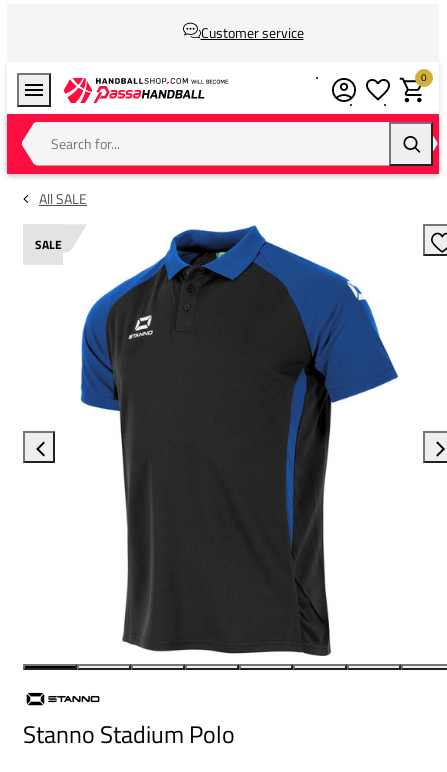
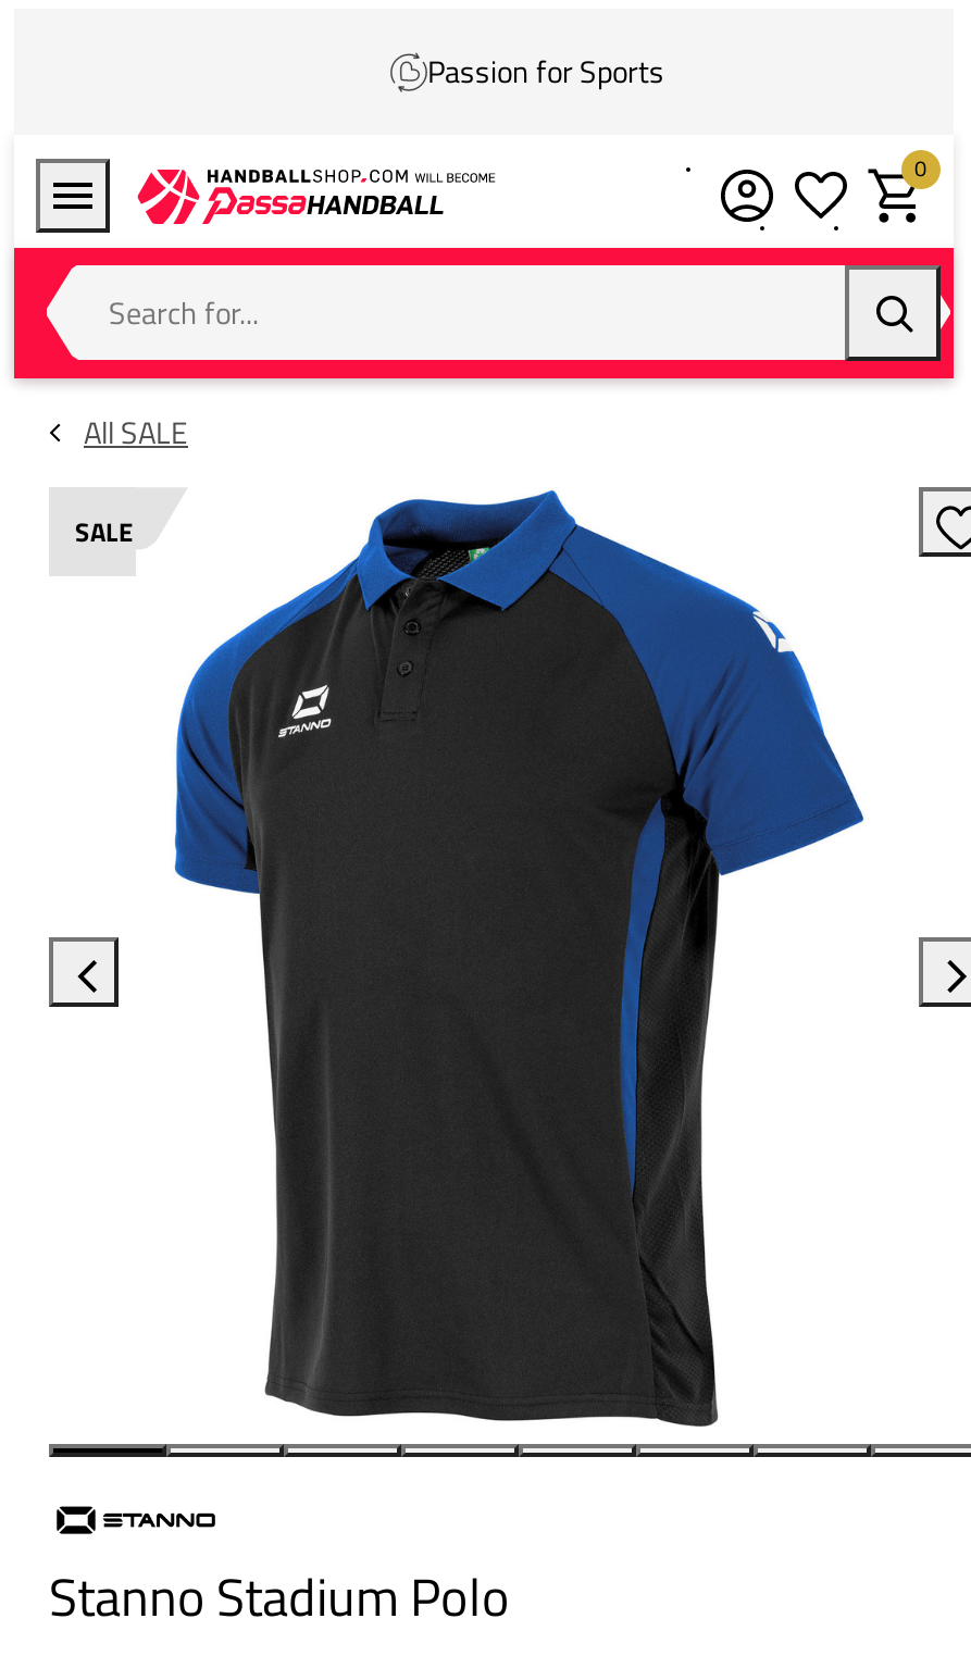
- Customer service
+ Passion for Sports
